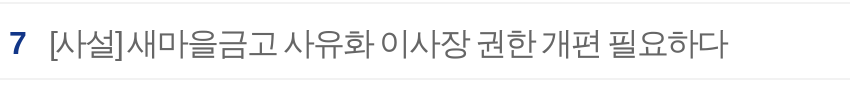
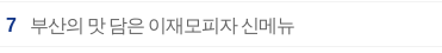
- [사설] 새마을금고 사유화 이사장 권한 개편 필요하다
+ 부산의 맛 담은 이재모피자 신메뉴
